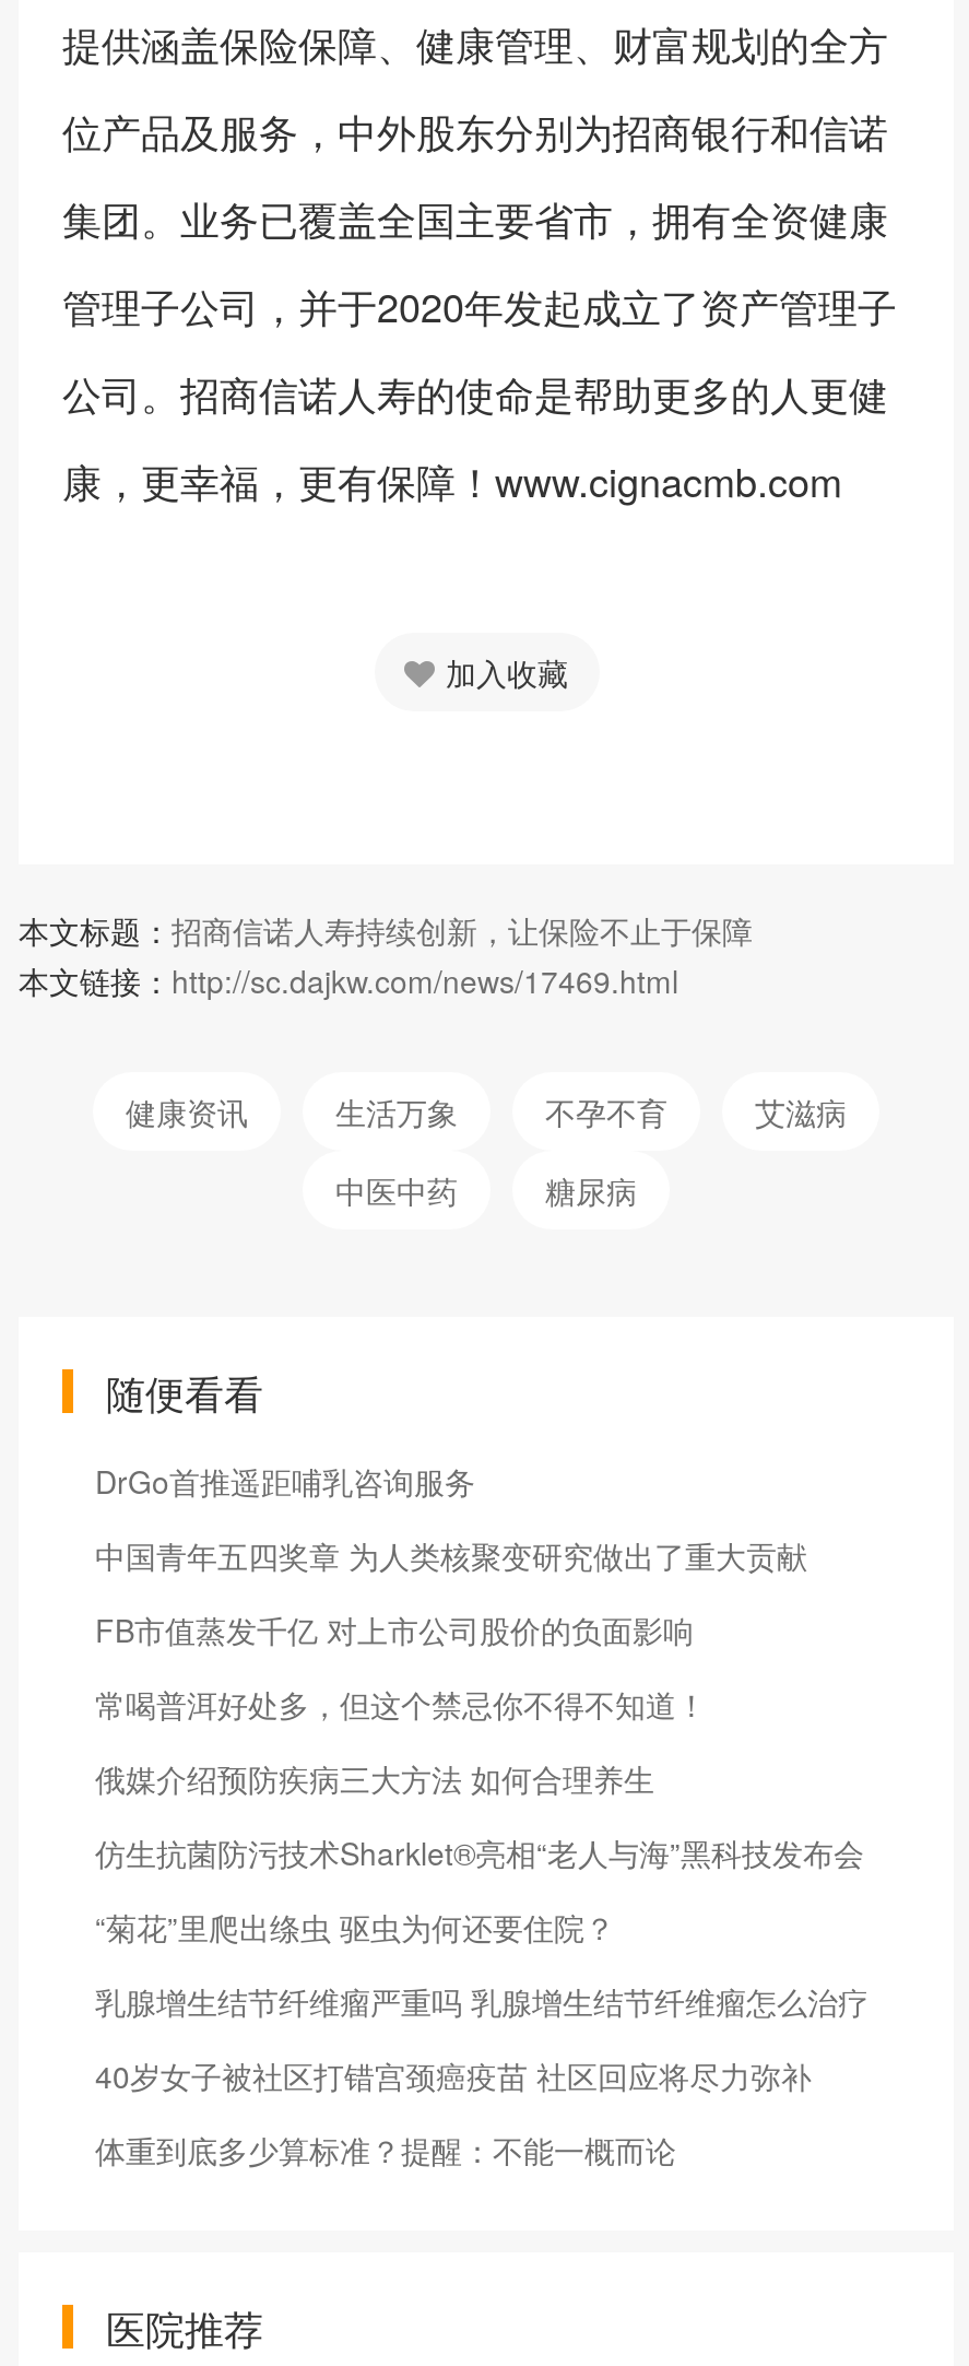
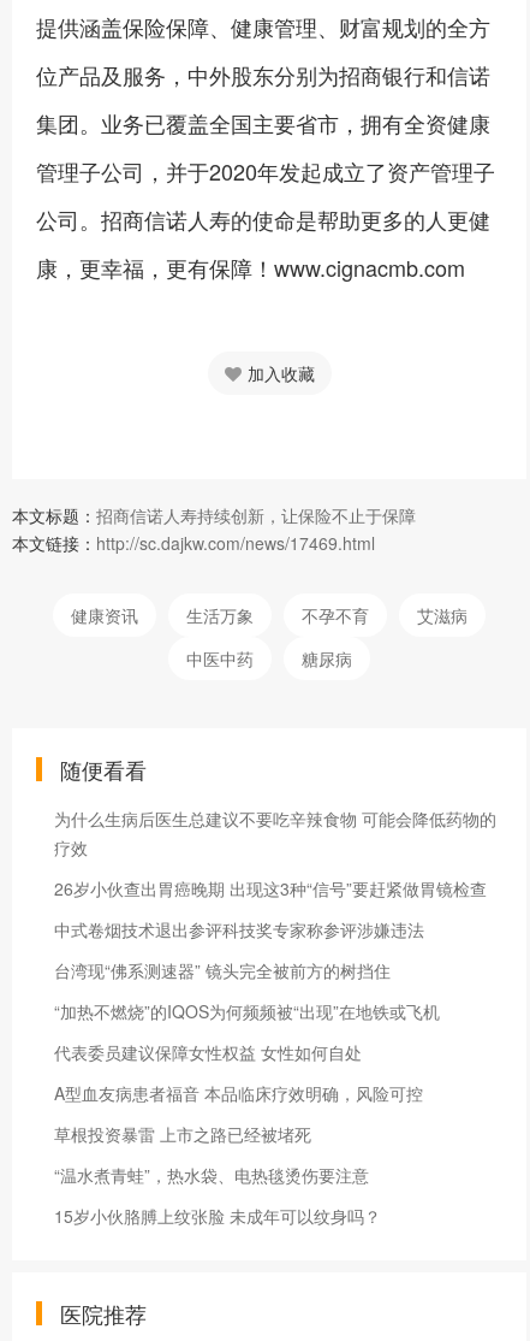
- DrGo首推遥距哺乳咨询服务
+ 为什么生病后医生总建议不要吃辛辣食物 可能会降低药物的
+ 疗效

- 中国青年五四奖章 为人类核聚变研究做出了重大贡献
+ 26岁小伙查出胃癌晚期 出现这3种“信号”要赶紧做胃镜检查

- FB市值蒸发千亿 对上市公司股价的负面影响
+ 中式卷烟技术退出参评科技奖专家称参评涉嫌违法

- 常喝普洱好处多，但这个禁忌你不得不知道！
+ 台湾现“佛系测速器” 镜头完全被前方的树挡住

- 俄媒介绍预防疾病三大方法 如何合理养生
+ “加热不燃烧”的IQOS为何频频被“出现”在地铁或飞机

- 仿生抗菌防污技术Sharklet®亮相“老人与海”黑科技发布会
+ 代表委员建议保障女性权益 女性如何自处

- “菊花”里爬出绦虫 驱虫为何还要住院？
+ A型血友病患者福音 本品临床疗效明确，风险可控

- 乳腺增生结节纤维瘤严重吗 乳腺增生结节纤维瘤怎么治疗
+ 草根投资暴雷 上市之路已经被堵死

- 40岁女子被社区打错宫颈癌疫苗 社区回应将尽力弥补
+ “温水煮青蛙”，热水袋、电热毯烫伤要注意

- 体重到底多少算标准？提醒：不能一概而论
+ 15岁小伙胳膊上纹张脸 未成年可以纹身吗？
